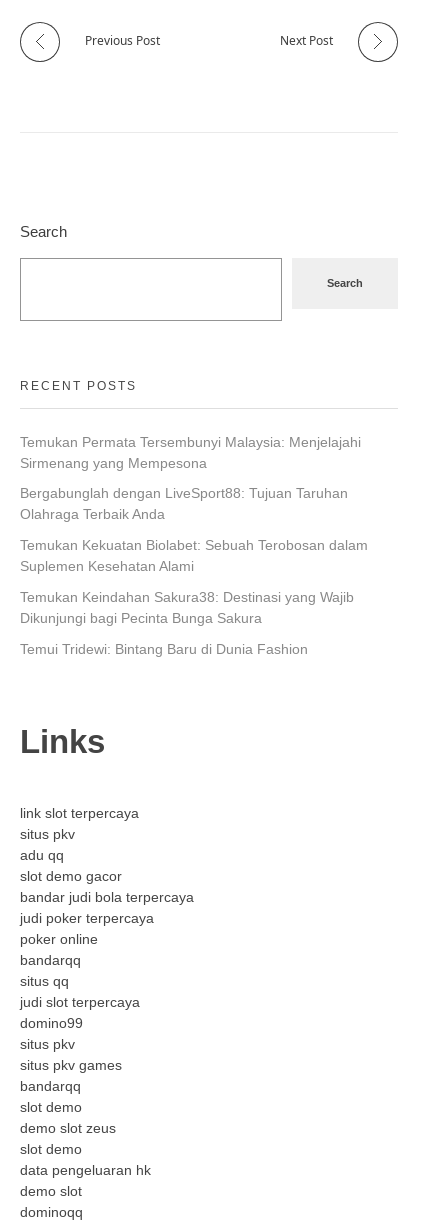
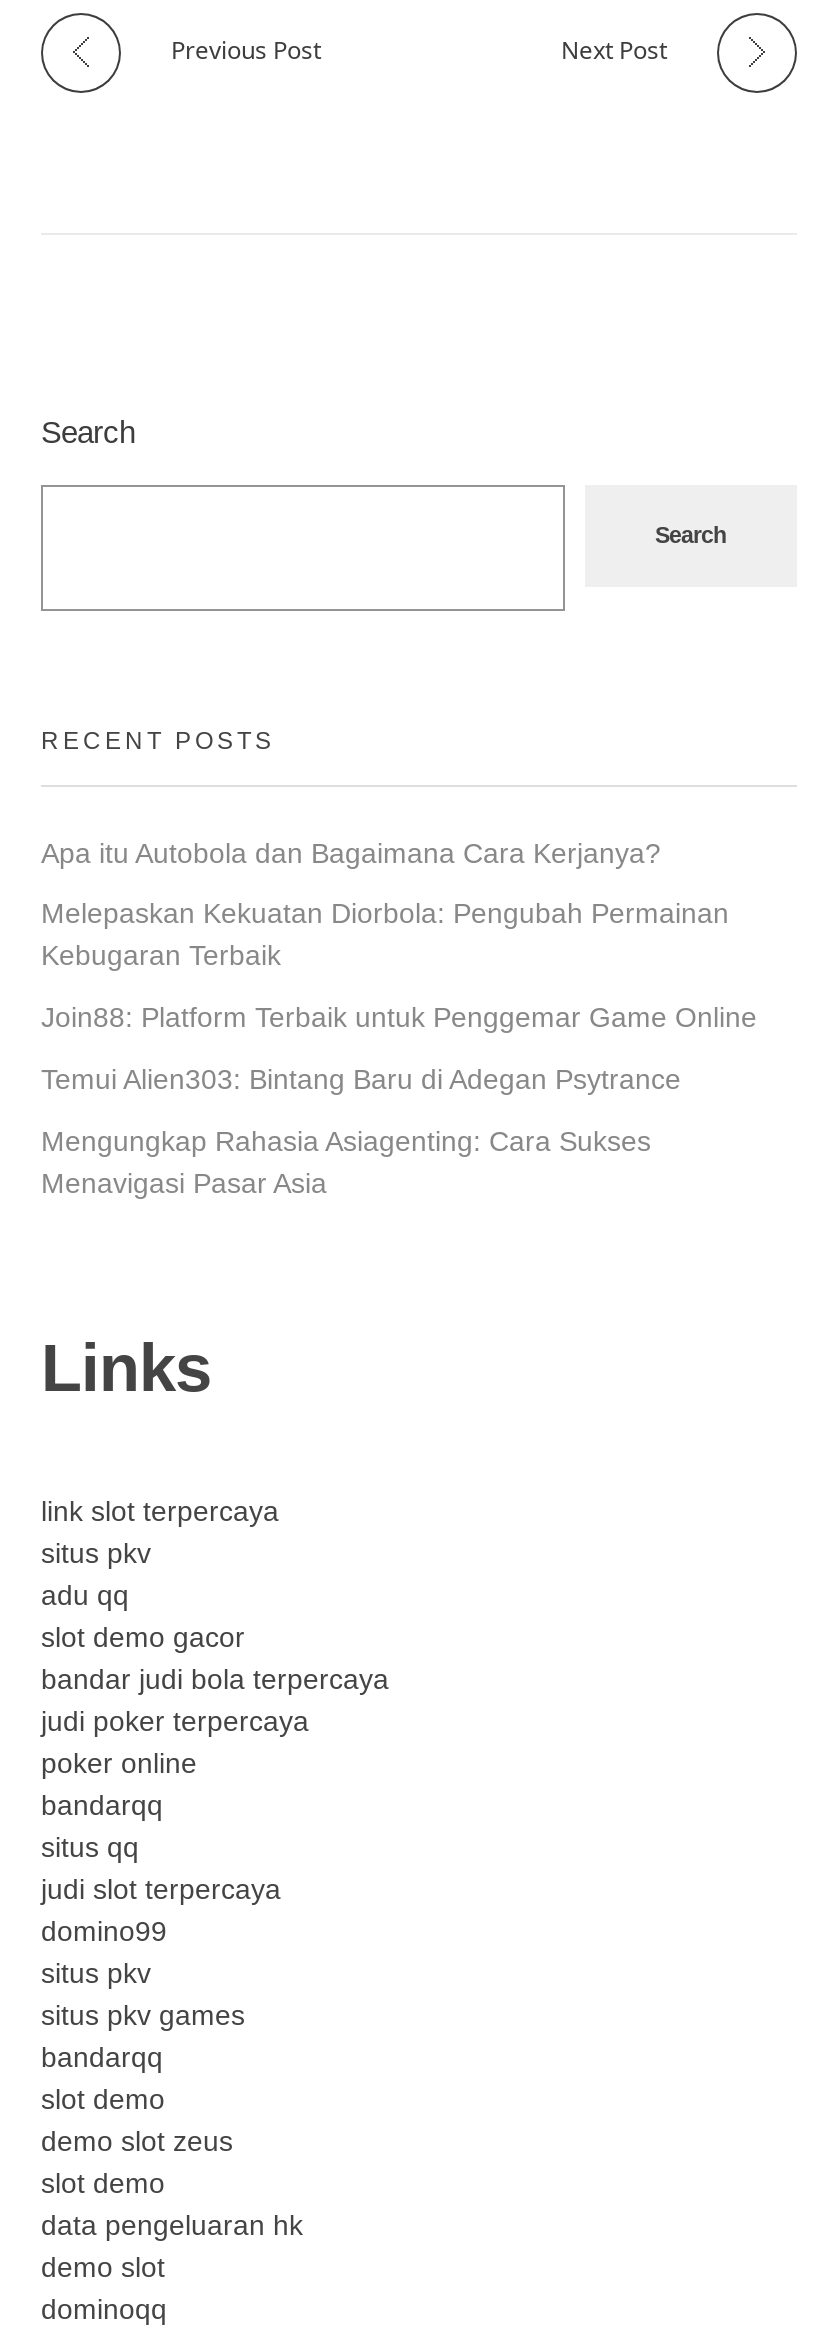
- Temukan Permata Tersembunyi Malaysia: Menjelajahi
- Sirmenang yang Mempesona
+ Apa itu Autobola dan Bagaimana Cara Kerjanya?

- Bergabunglah dengan LiveSport88: Tujuan Taruhan
- Olahraga Terbaik Anda
+ Melepaskan Kekuatan Diorbola: Pengubah Permainan
+ Kebugaran Terbaik

- Temukan Kekuatan Biolabet: Sebuah Terobosan dalam
- Suplemen Kesehatan Alami
+ Join88: Platform Terbaik untuk Penggemar Game Online

- Temukan Keindahan Sakura38: Destinasi yang Wajib
- Dikunjungi bagi Pecinta Bunga Sakura
+ Temui Alien303: Bintang Baru di Adegan Psytrance

- Temui Tridewi: Bintang Baru di Dunia Fashion
+ Mengungkap Rahasia Asiagenting: Cara Sukses
+ Menavigasi Pasar Asia
